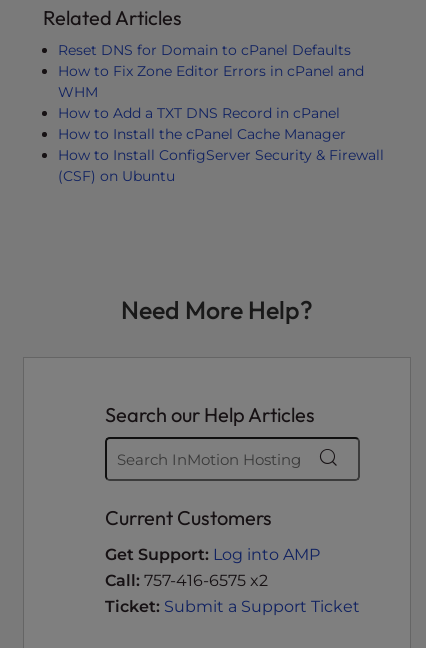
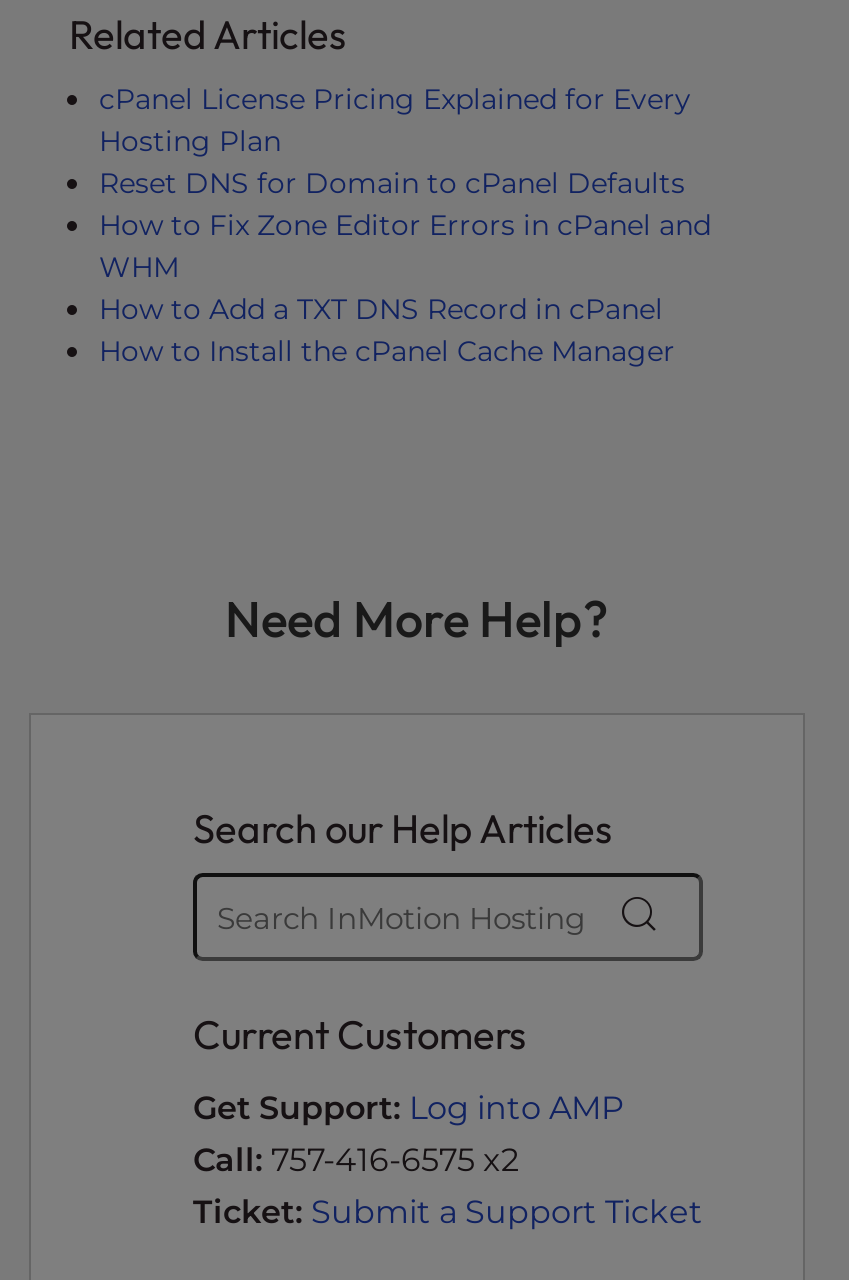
+ cPanel License Pricing Explained for Every
+ Hosting Plan

moved down: Reset DNS for Domain to cPanel Defaults | How to Fix Zone Editor Errors in cPanel and | WHM | How to Add a TXT DNS Record in cPanel | How to Install the cPanel Cache Manager

- How to Install ConfigServer Security & Firewall
- (CSF) on Ubuntu
